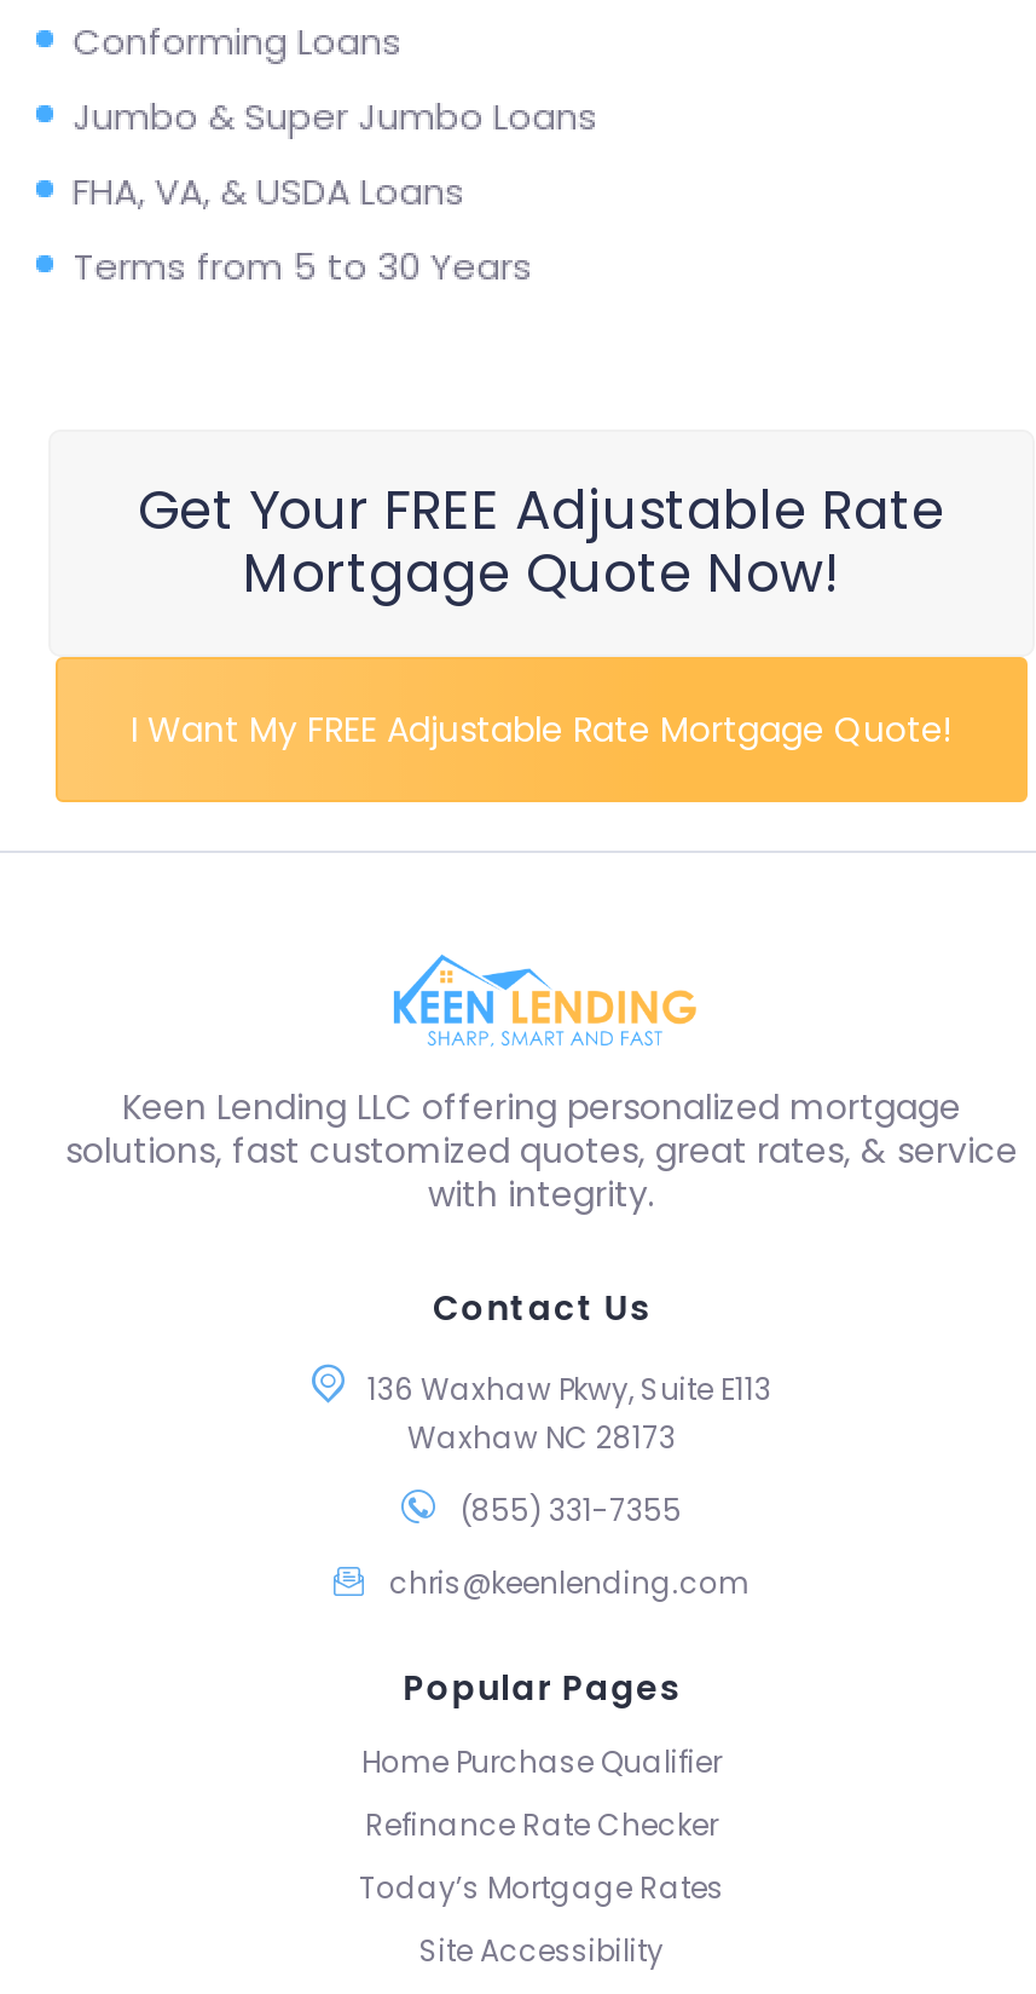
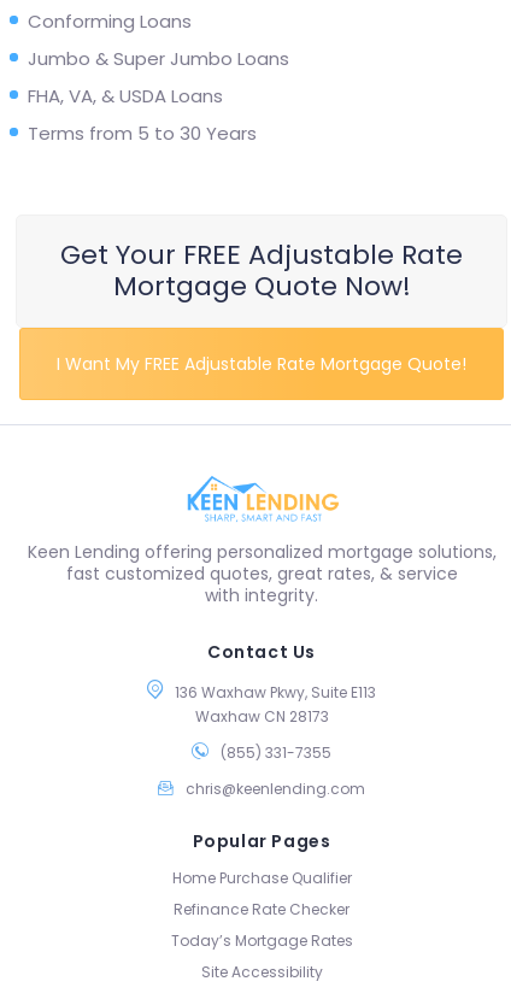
- Keen Lending LLC offering personalized mortgage
- solutions, fast customized quotes, great rates, & service
+ Keen Lending offering personalized mortgage solutions,
+ fast customized quotes, great rates, & service

- Waxhaw NC 28173
+ Waxhaw CN 28173
